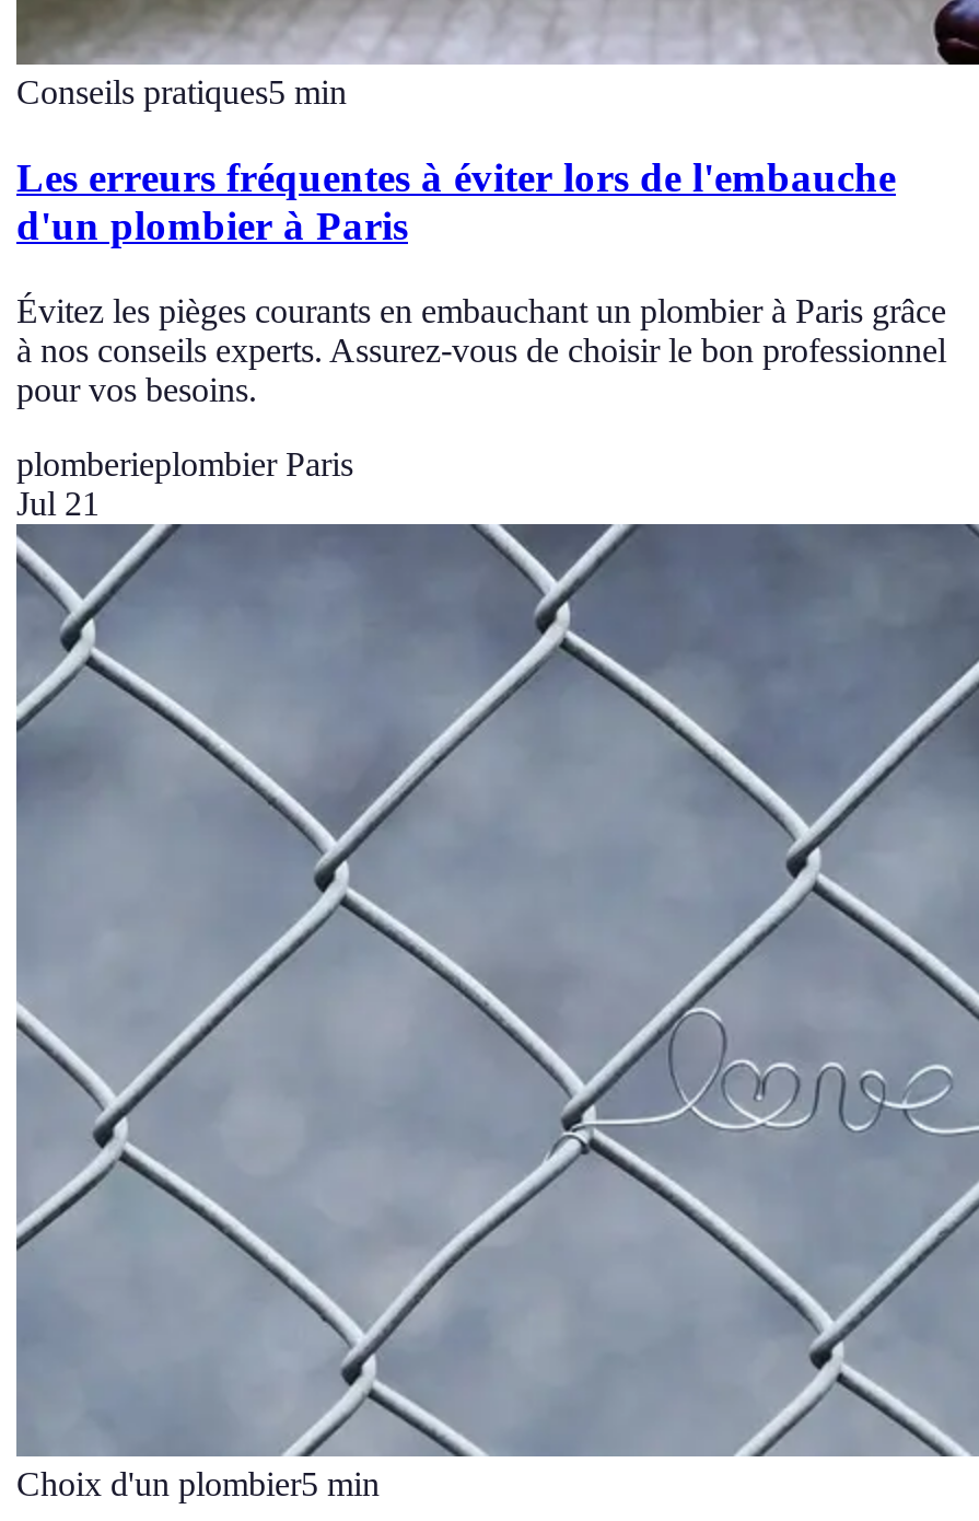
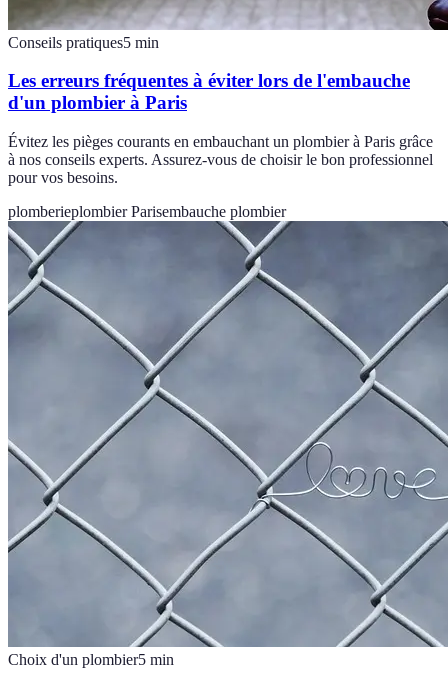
- plomberieplombier Paris
- Jul 21
+ plomberieplombier Parisembauche plombier
